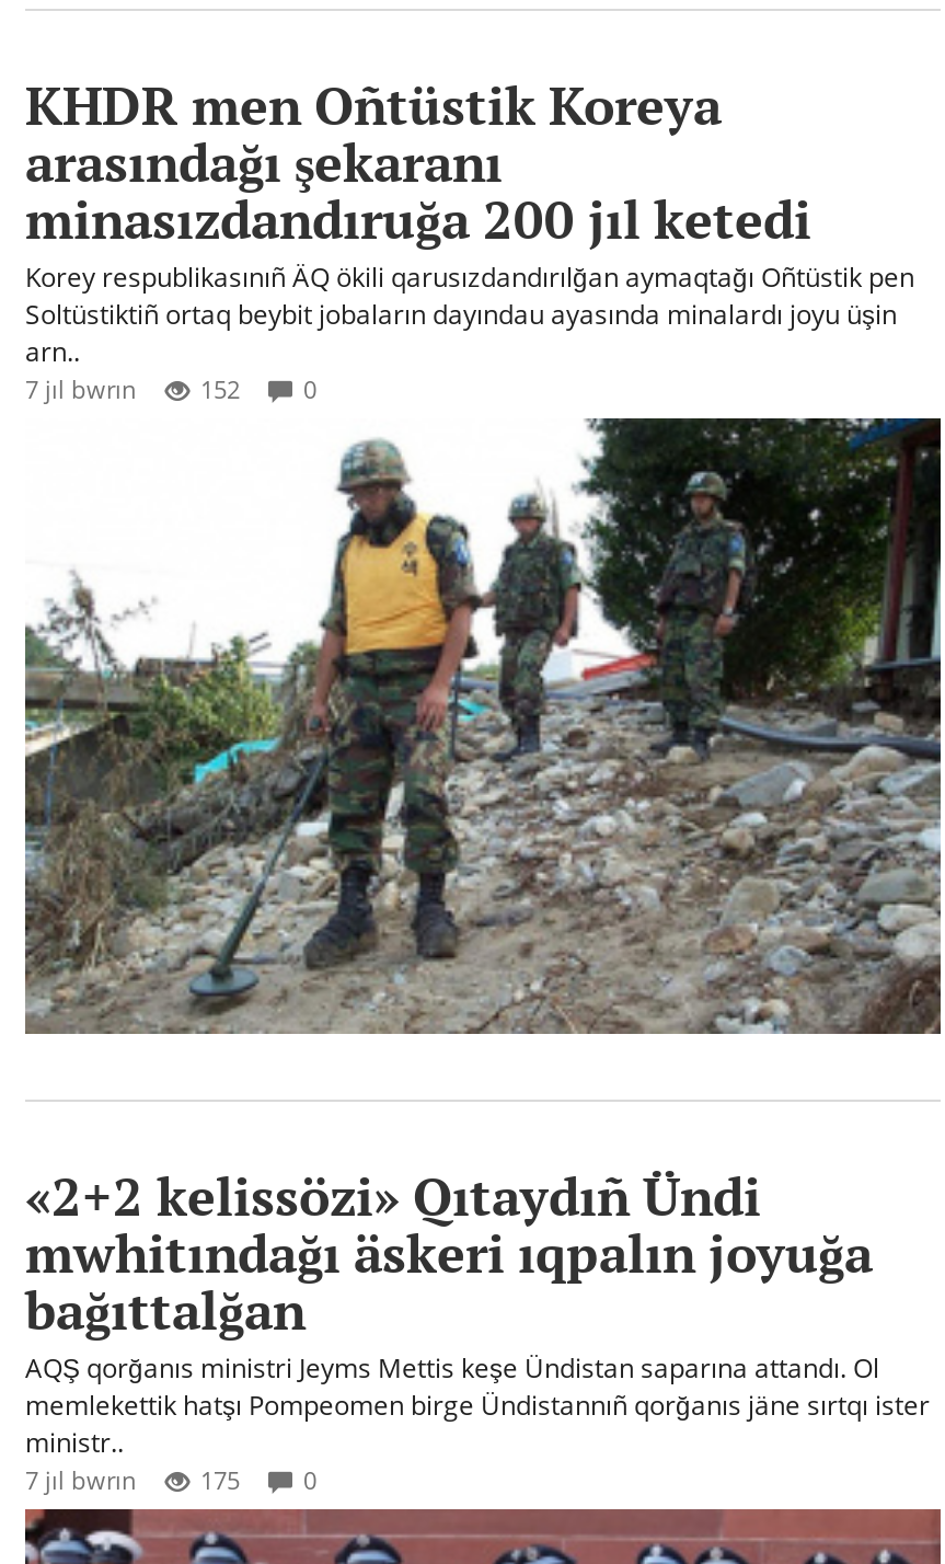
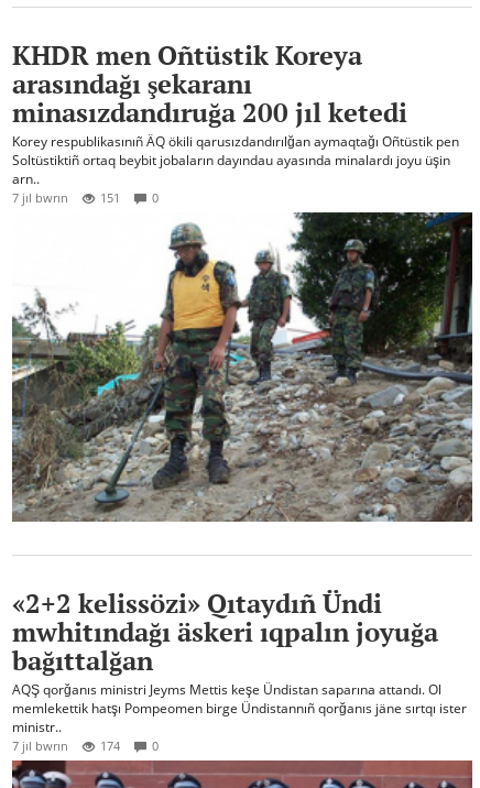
- 7 jıl bwrın 152 0
+ 7 jıl bwrın 151 0

- 7 jıl bwrın 175 0
+ 7 jıl bwrın 174 0
